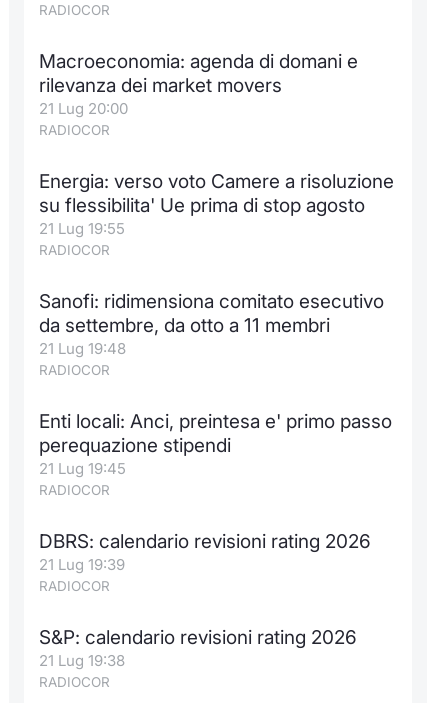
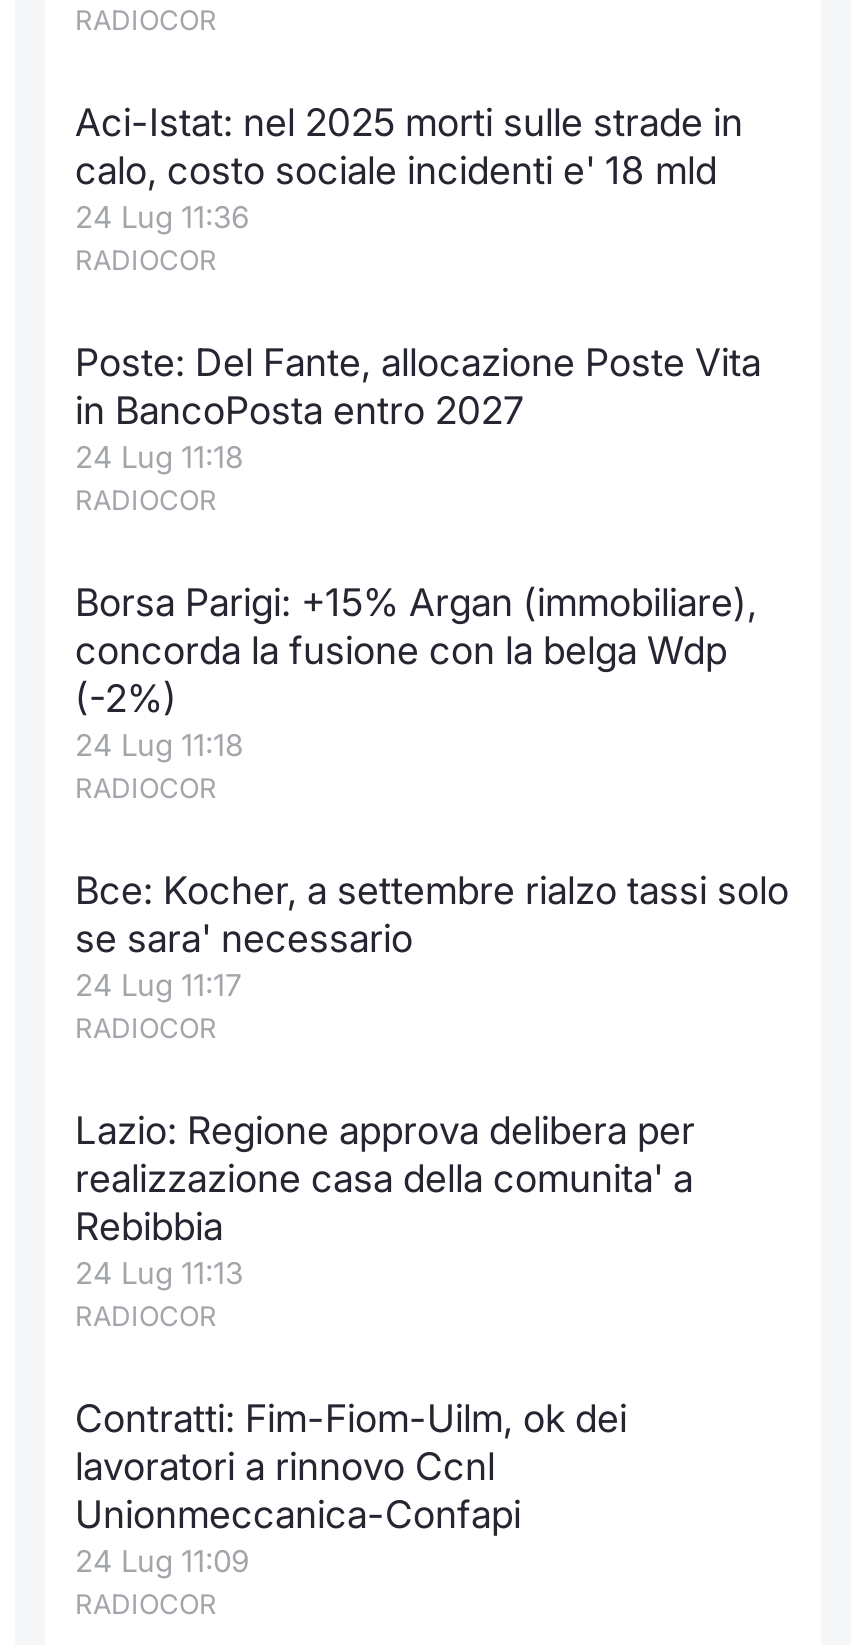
- Macroeconomia: agenda di domani e
- rilevanza dei market movers
- 21 Lug 20:00
+ Aci-Istat: nel 2025 morti sulle strade in
+ calo, costo sociale incidenti e' 18 mld
+ 24 Lug 11:36

- Energia: verso voto Camere a risoluzione
- su flessibilita' Ue prima di stop agosto
- 21 Lug 19:55
+ Poste: Del Fante, allocazione Poste Vita
+ in BancoPosta entro 2027
+ 24 Lug 11:18

- Sanofi: ridimensiona comitato esecutivo
- da settembre, da otto a 11 membri
- 21 Lug 19:48
+ Borsa Parigi: +15% Argan (immobiliare),
+ concorda la fusione con la belga Wdp
+ (-2%)
+ 24 Lug 11:18

- Enti locali: Anci, preintesa e' primo passo
- perequazione stipendi
- 21 Lug 19:45
+ Bce: Kocher, a settembre rialzo tassi solo
+ se sara' necessario
+ 24 Lug 11:17

- DBRS: calendario revisioni rating 2026
- 21 Lug 19:39
+ Lazio: Regione approva delibera per
+ realizzazione casa della comunita' a
+ Rebibbia
+ 24 Lug 11:13

- S&P: calendario revisioni rating 2026
- 21 Lug 19:38
+ Contratti: Fim-Fiom-Uilm, ok dei
+ lavoratori a rinnovo Ccnl
+ Unionmeccanica-Confapi
+ 24 Lug 11:09
